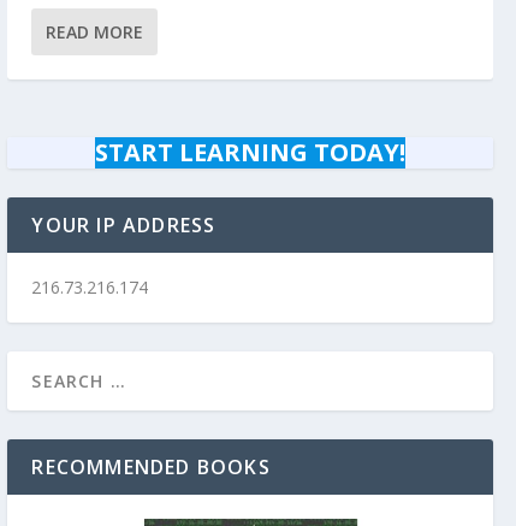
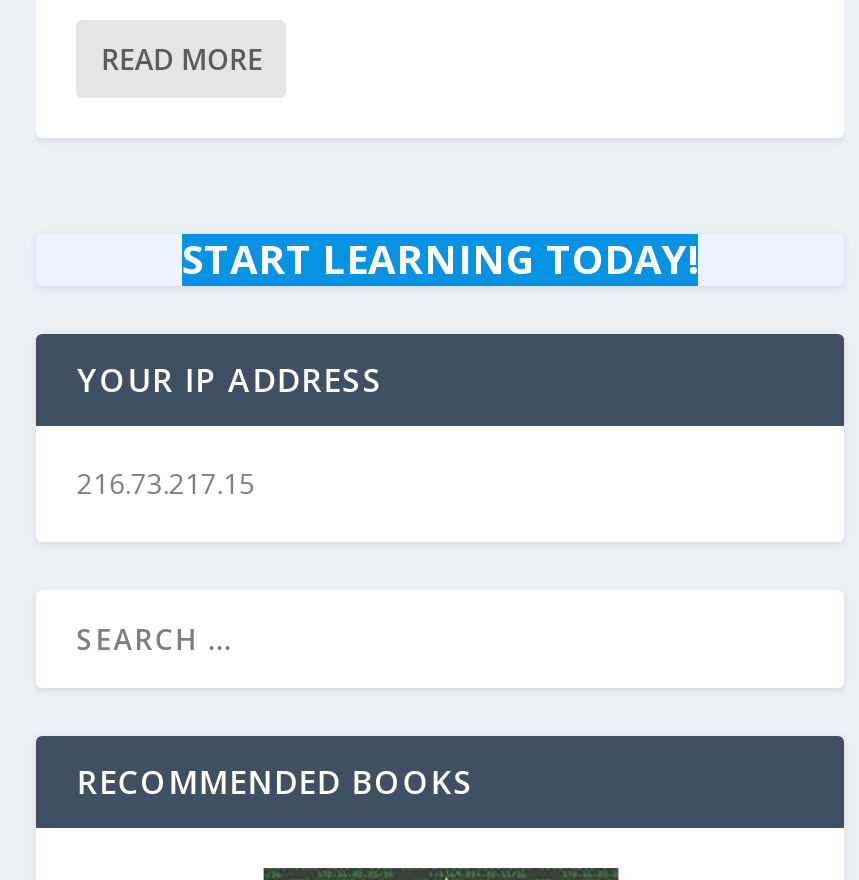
- 216.73.216.174
+ 216.73.217.15
